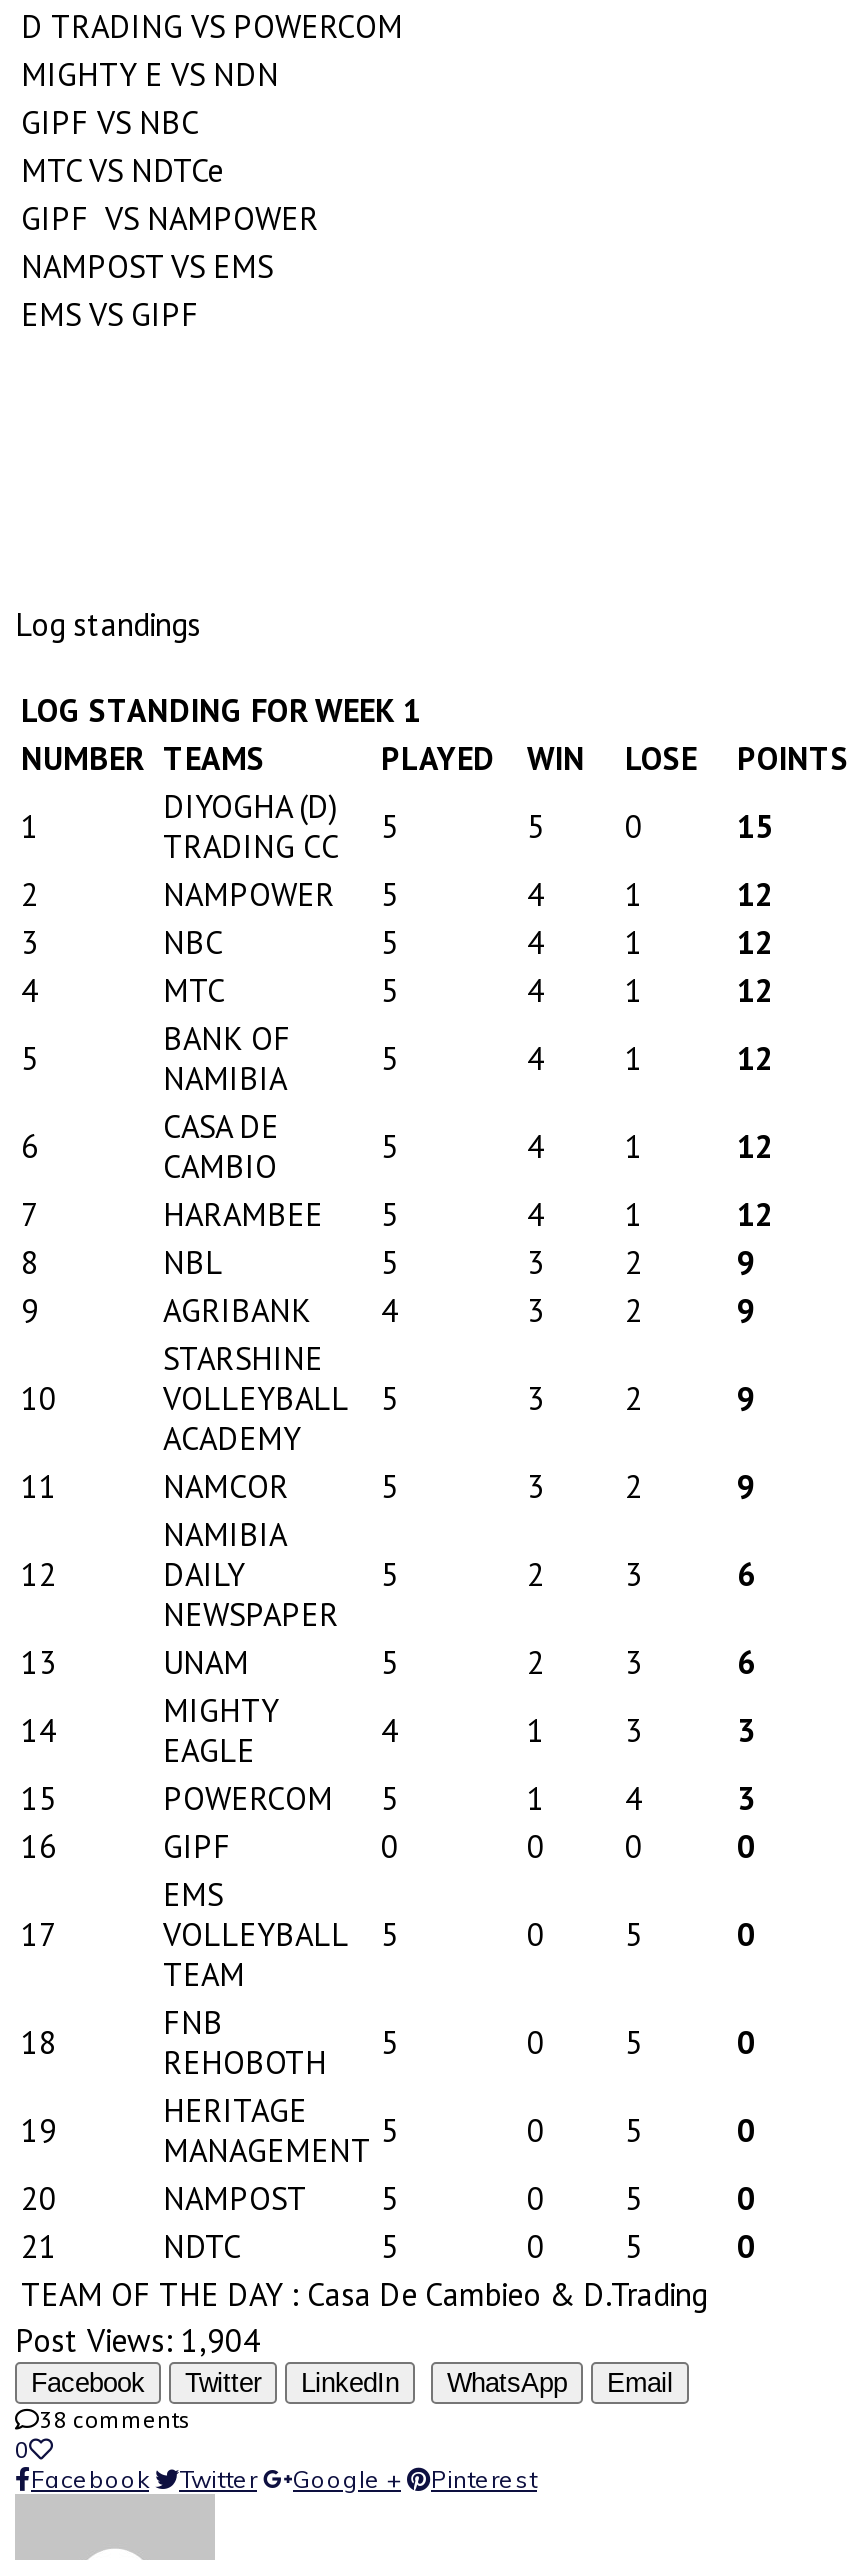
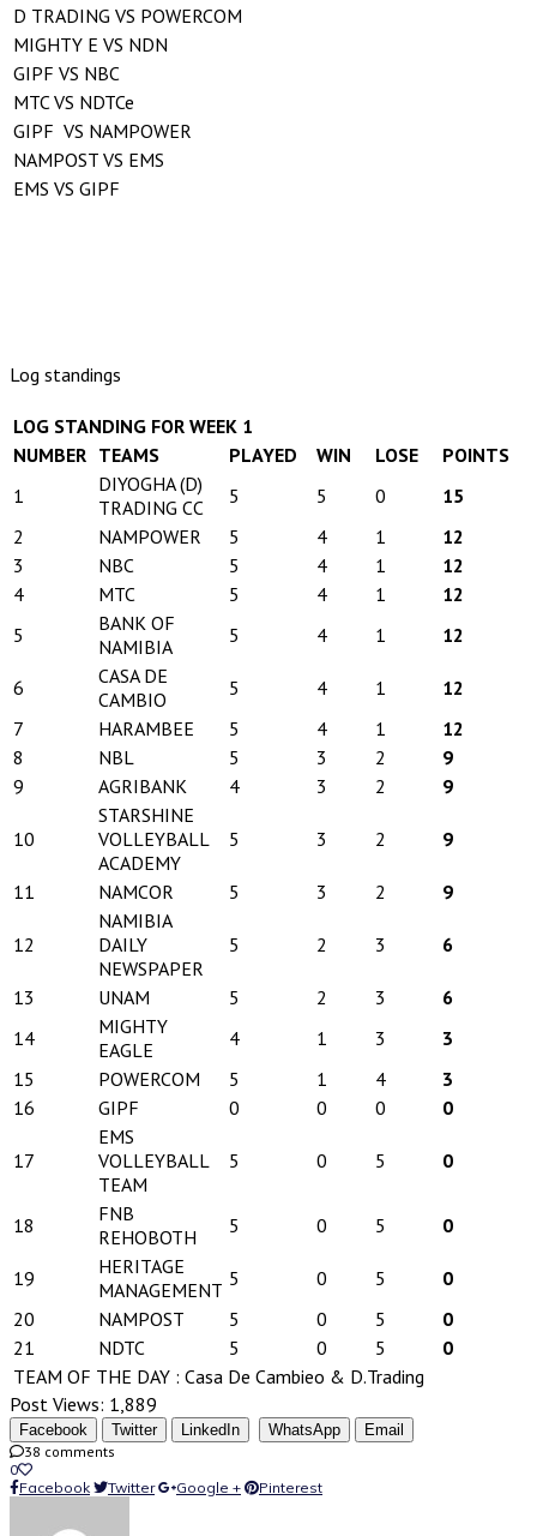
- Post Views: 1,904
+ Post Views: 1,889
